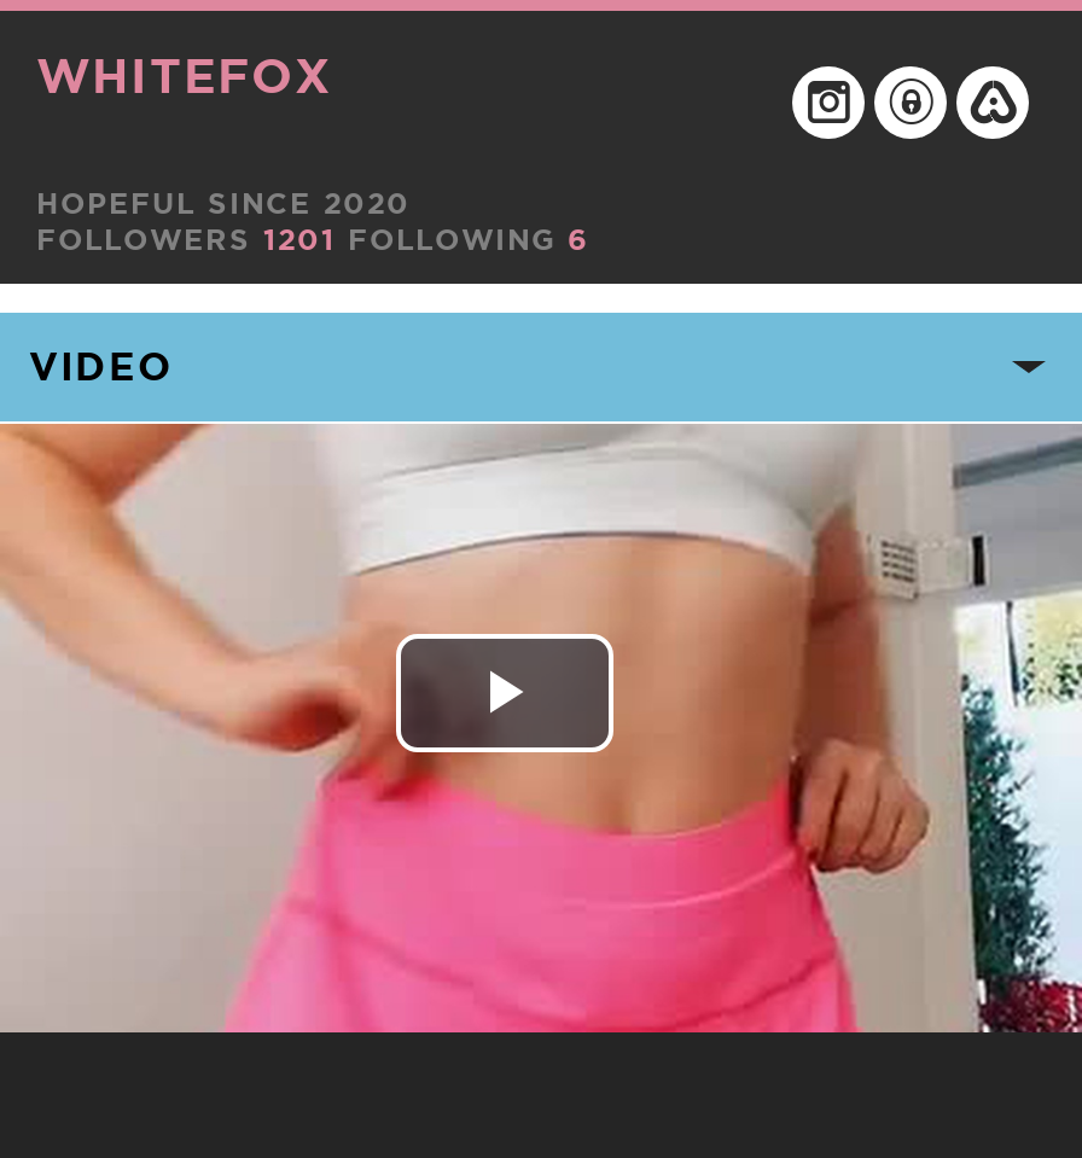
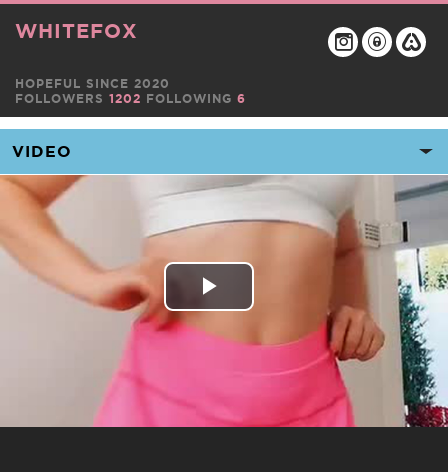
- FOLLOWERS 1201 FOLLOWING 6
+ FOLLOWERS 1202 FOLLOWING 6
